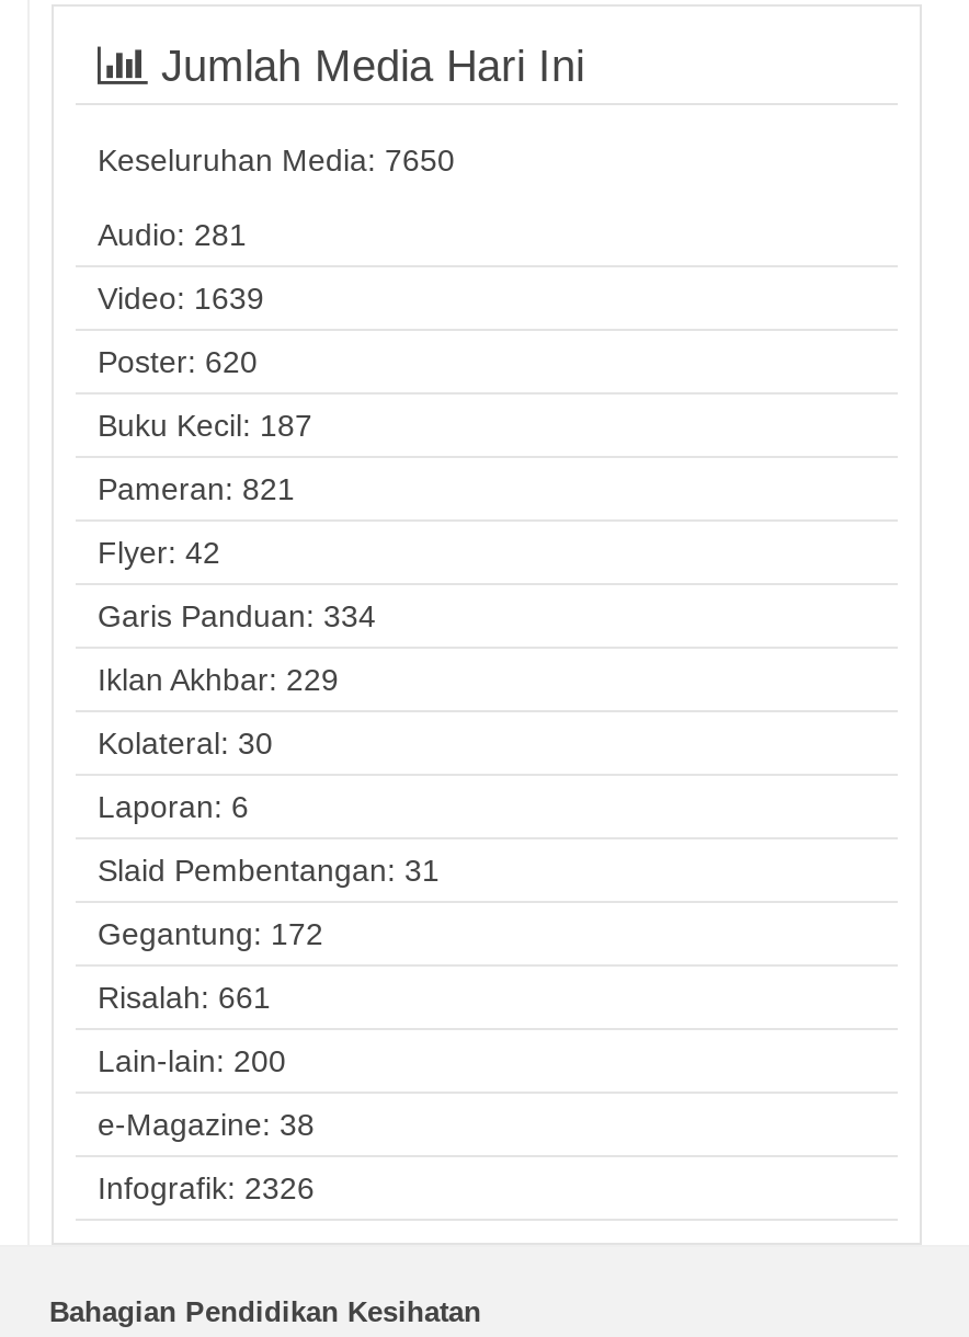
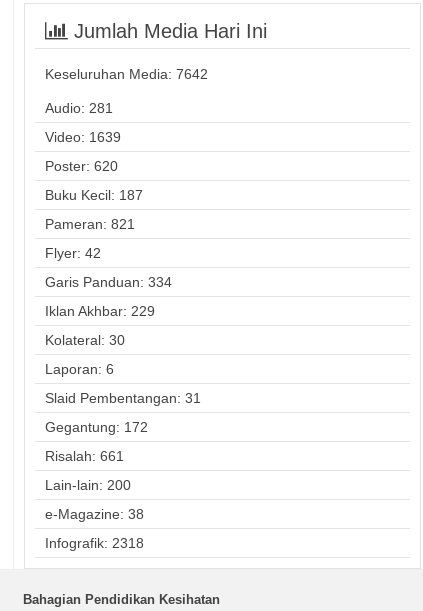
- Keseluruhan Media: 7650
+ Keseluruhan Media: 7642

- Infografik: 2326
+ Infografik: 2318
